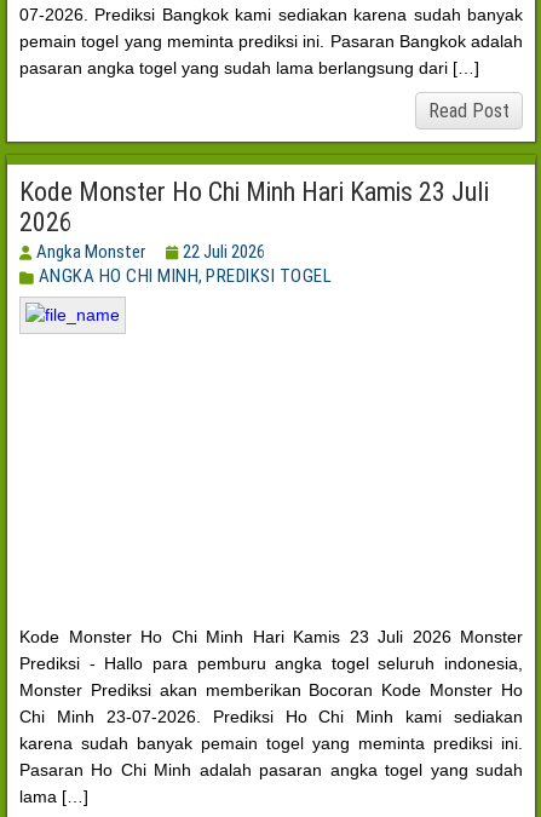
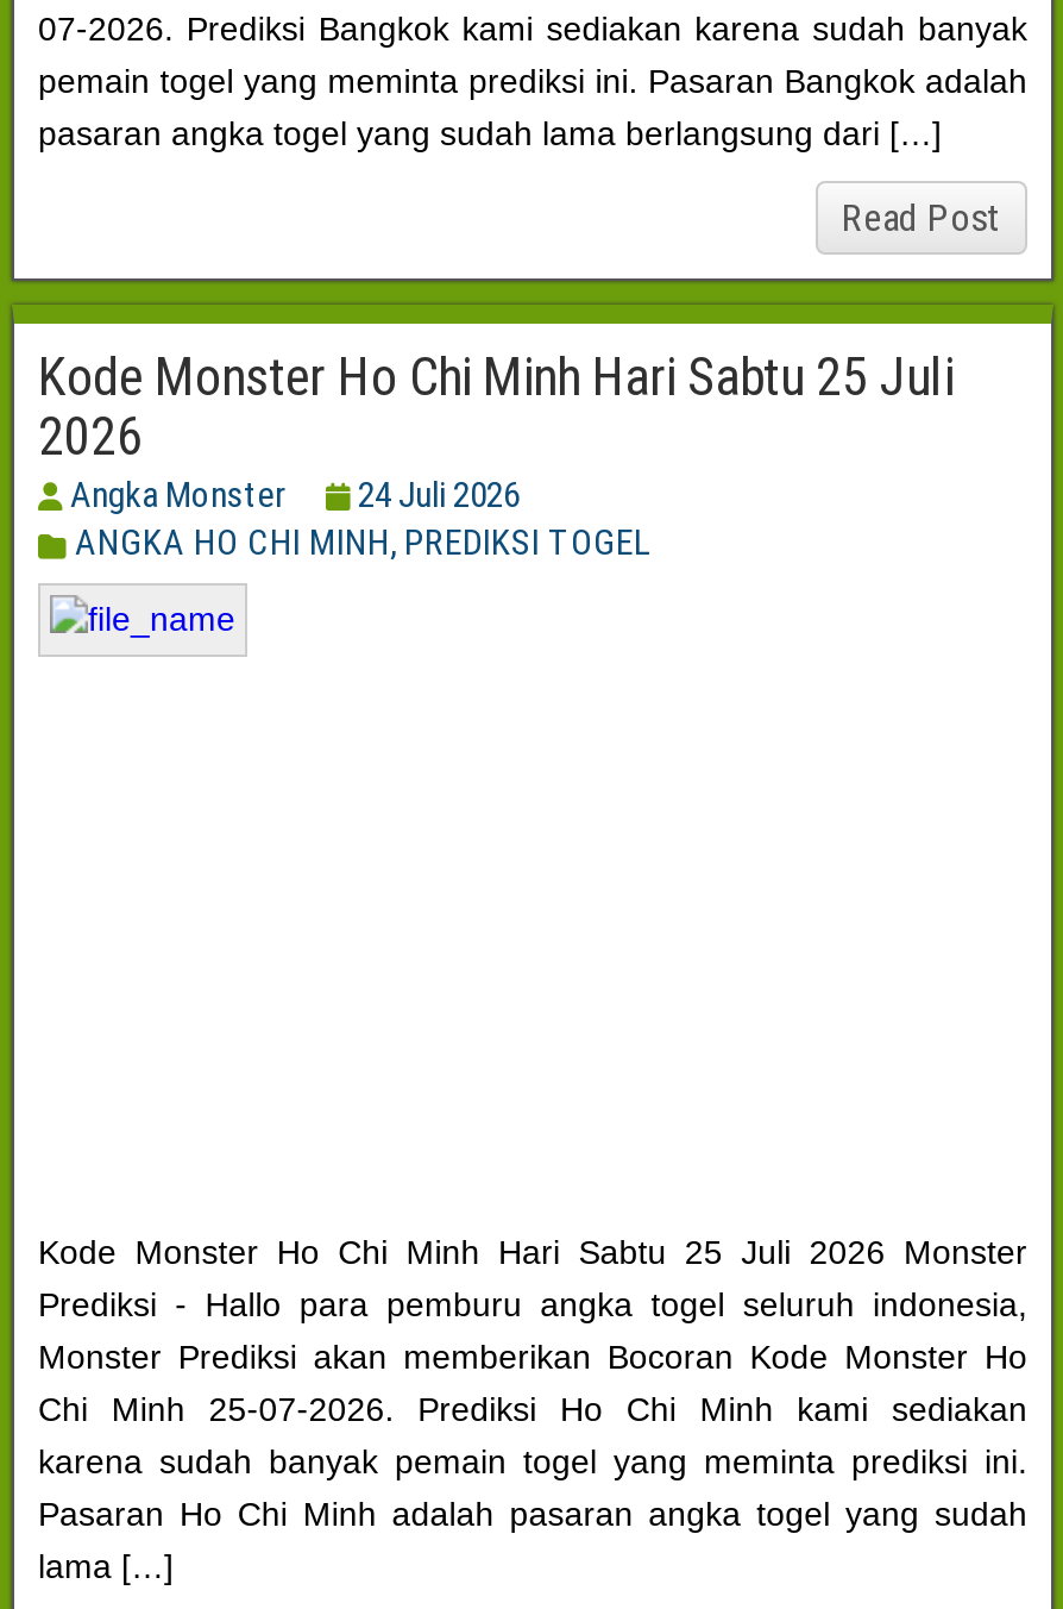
- Kode Monster Ho Chi Minh Hari Kamis 23 Juli
+ Kode Monster Ho Chi Minh Hari Sabtu 25 Juli

- Angka Monster 22 Juli 2026
+ Angka Monster 24 Juli 2026

- Kode Monster Ho Chi Minh Hari Kamis 23 Juli 2026 Monster
+ Kode Monster Ho Chi Minh Hari Sabtu 25 Juli 2026 Monster

- Chi Minh 23-07-2026. Prediksi Ho Chi Minh kami sediakan
+ Chi Minh 25-07-2026. Prediksi Ho Chi Minh kami sediakan
